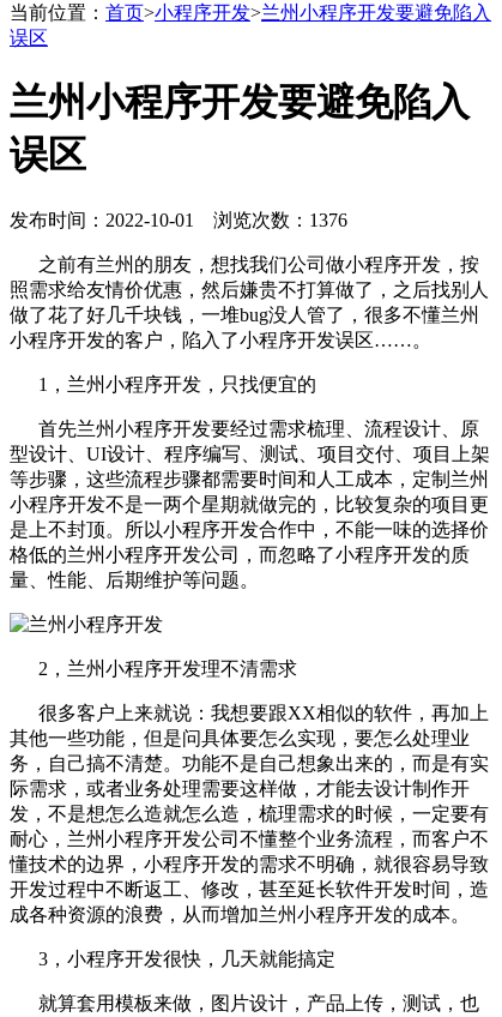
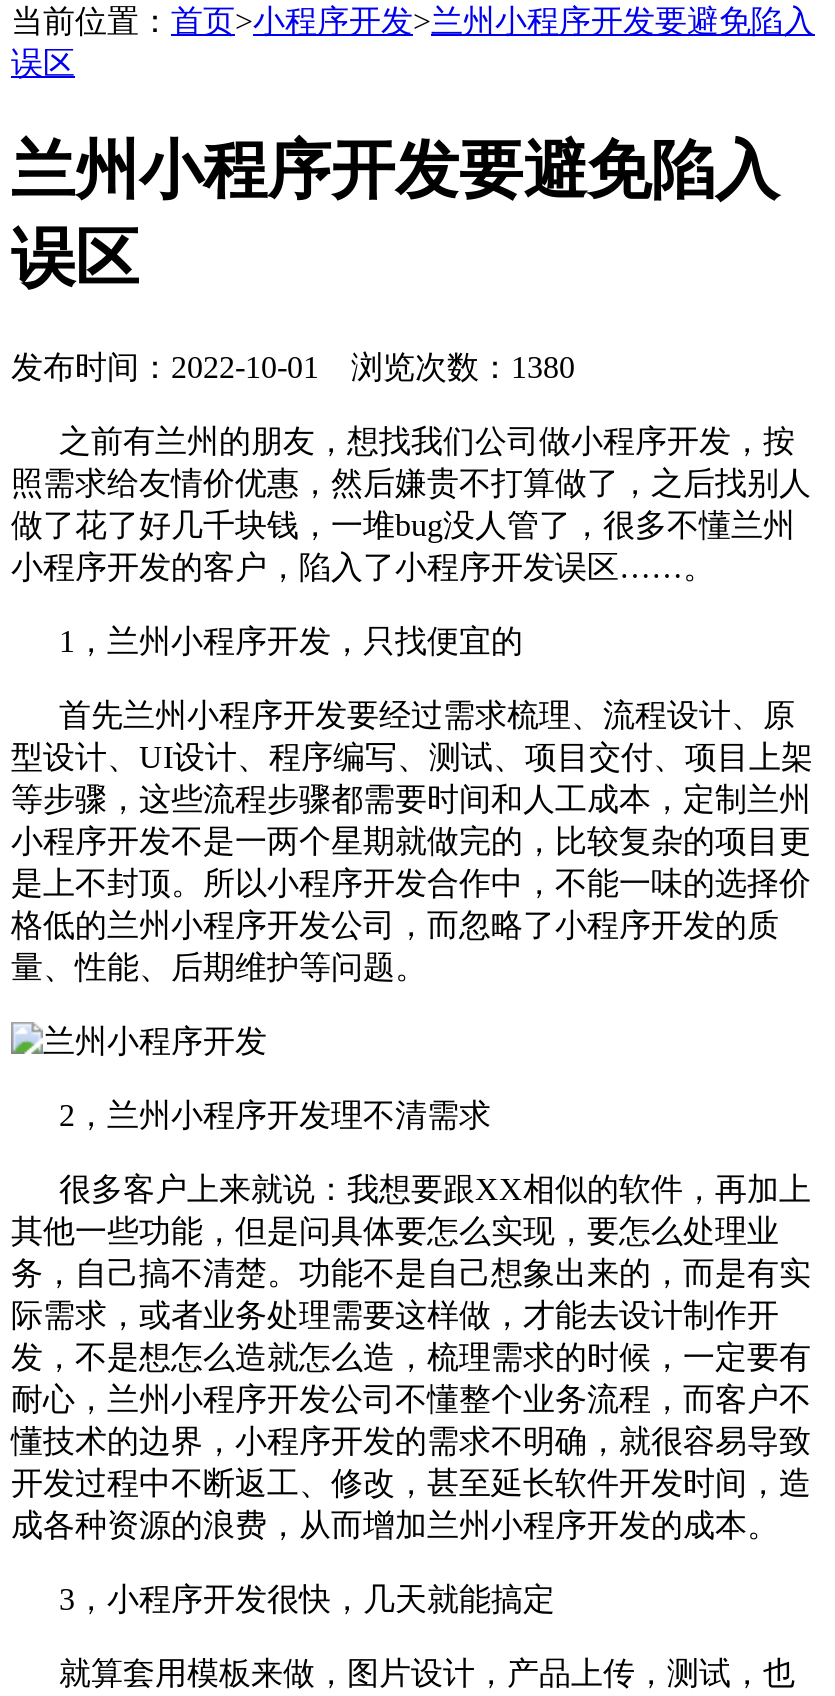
- 发布时间：2022-10-01 浏览次数：1376
+ 发布时间：2022-10-01 浏览次数：1380
